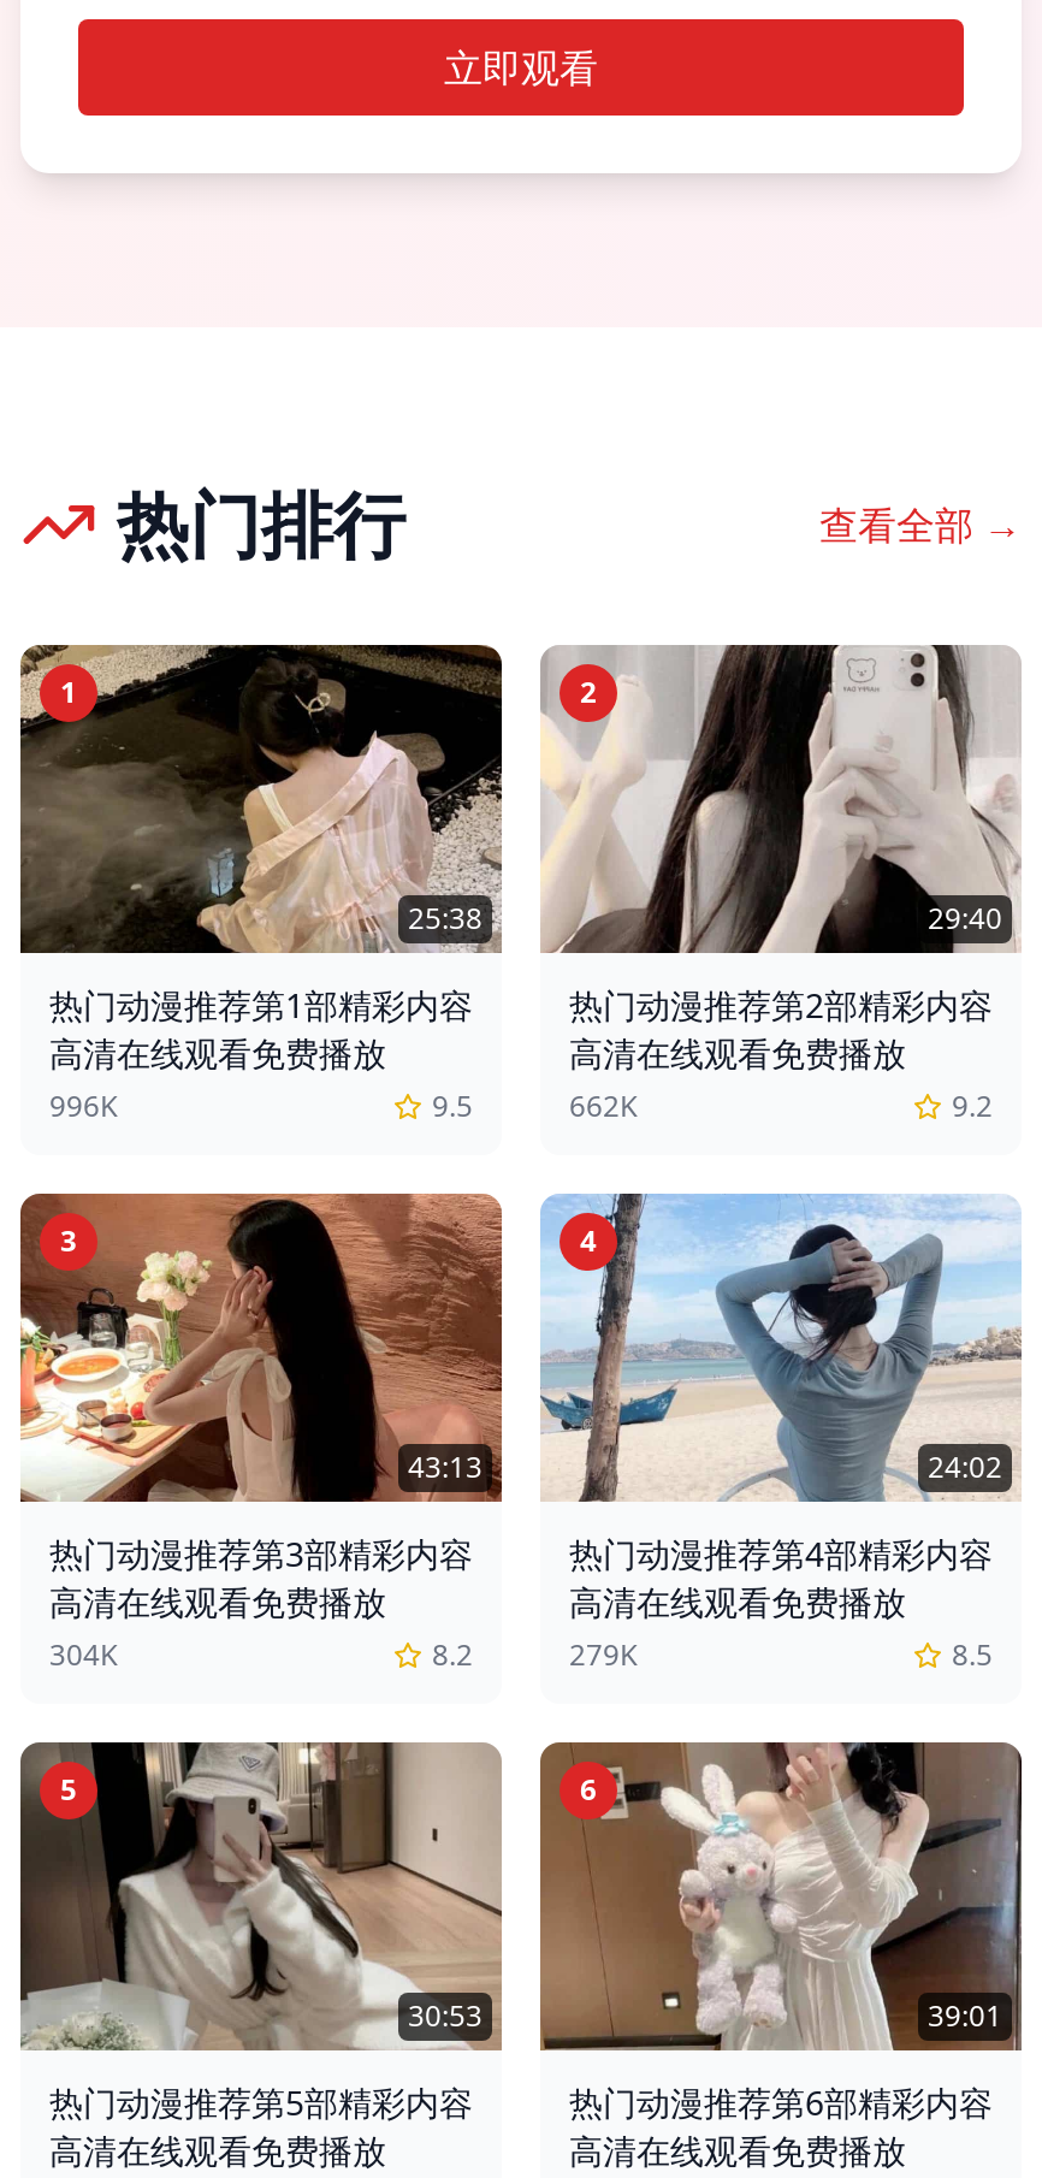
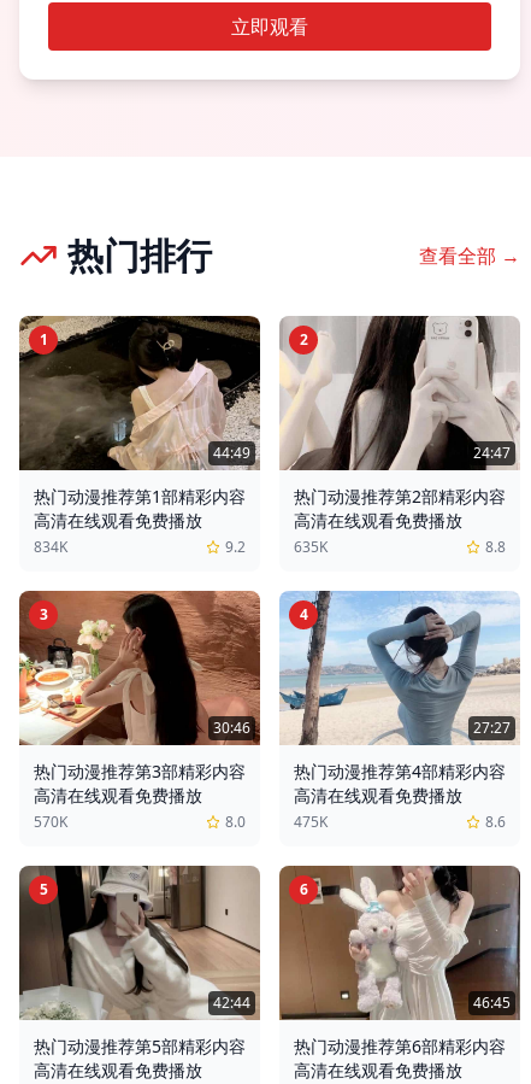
- 25:38
+ 44:49

- 29:40
+ 24:47

- 996K
- 9.5
+ 834K
+ 9.2

- 662K
- 9.2
+ 635K
+ 8.8

- 43:13
+ 30:46

- 24:02
+ 27:27

- 304K
- 8.2
+ 570K
+ 8.0

- 279K
- 8.5
+ 475K
+ 8.6

- 30:53
+ 42:44

- 39:01
+ 46:45
